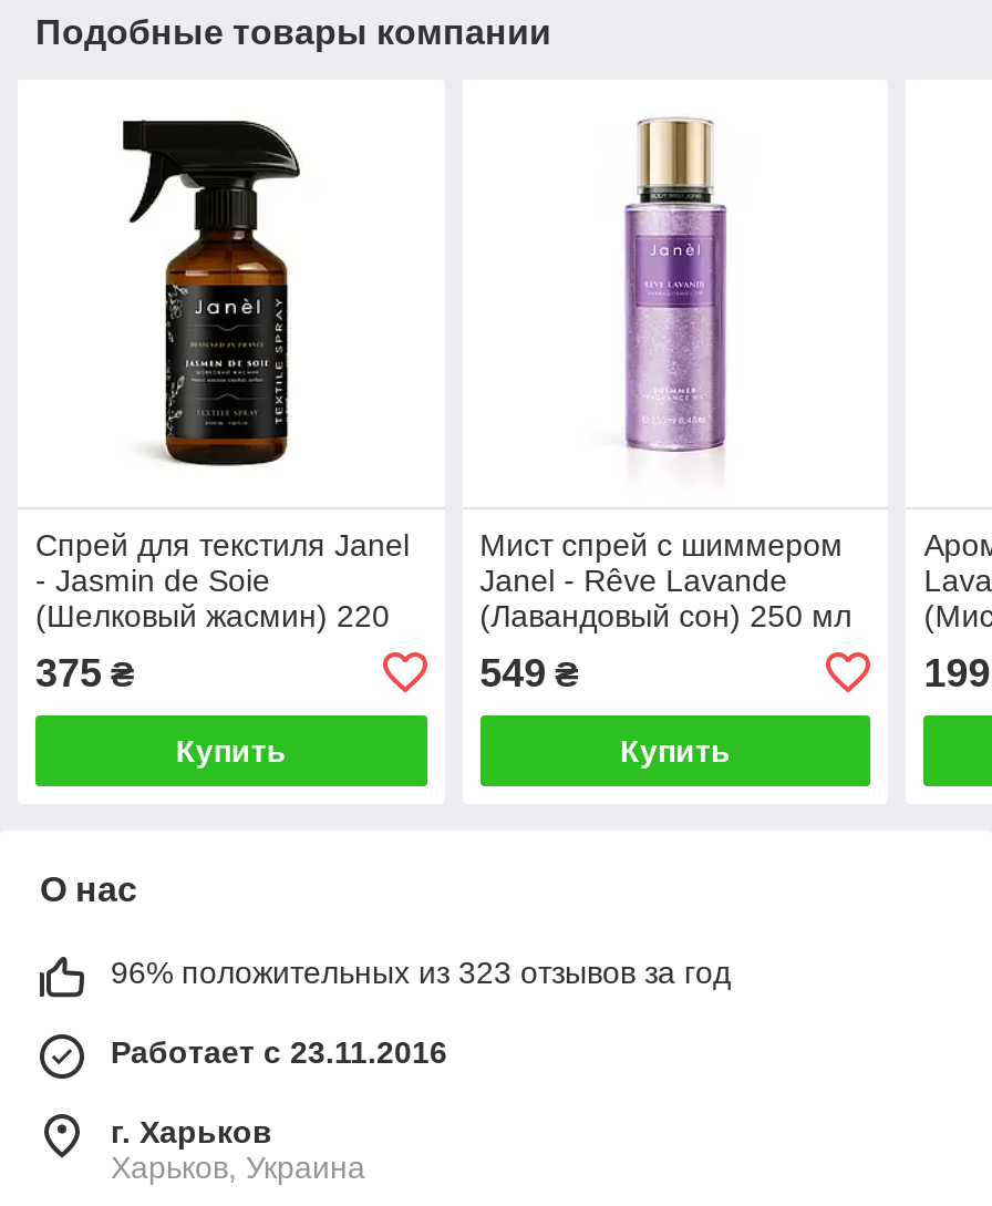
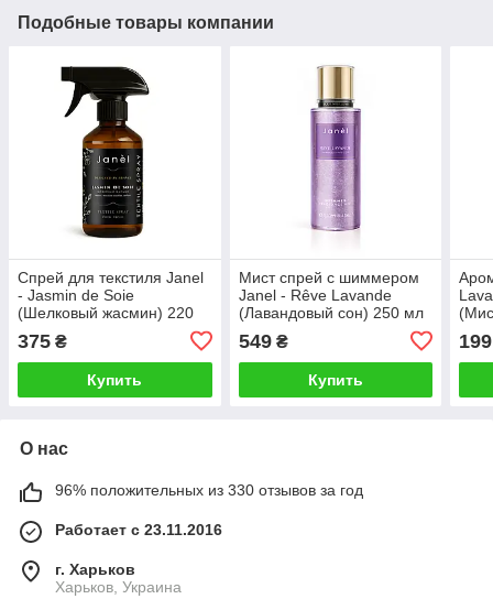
- 96% положительных из 323 отзывов за год
+ 96% положительных из 330 отзывов за год
